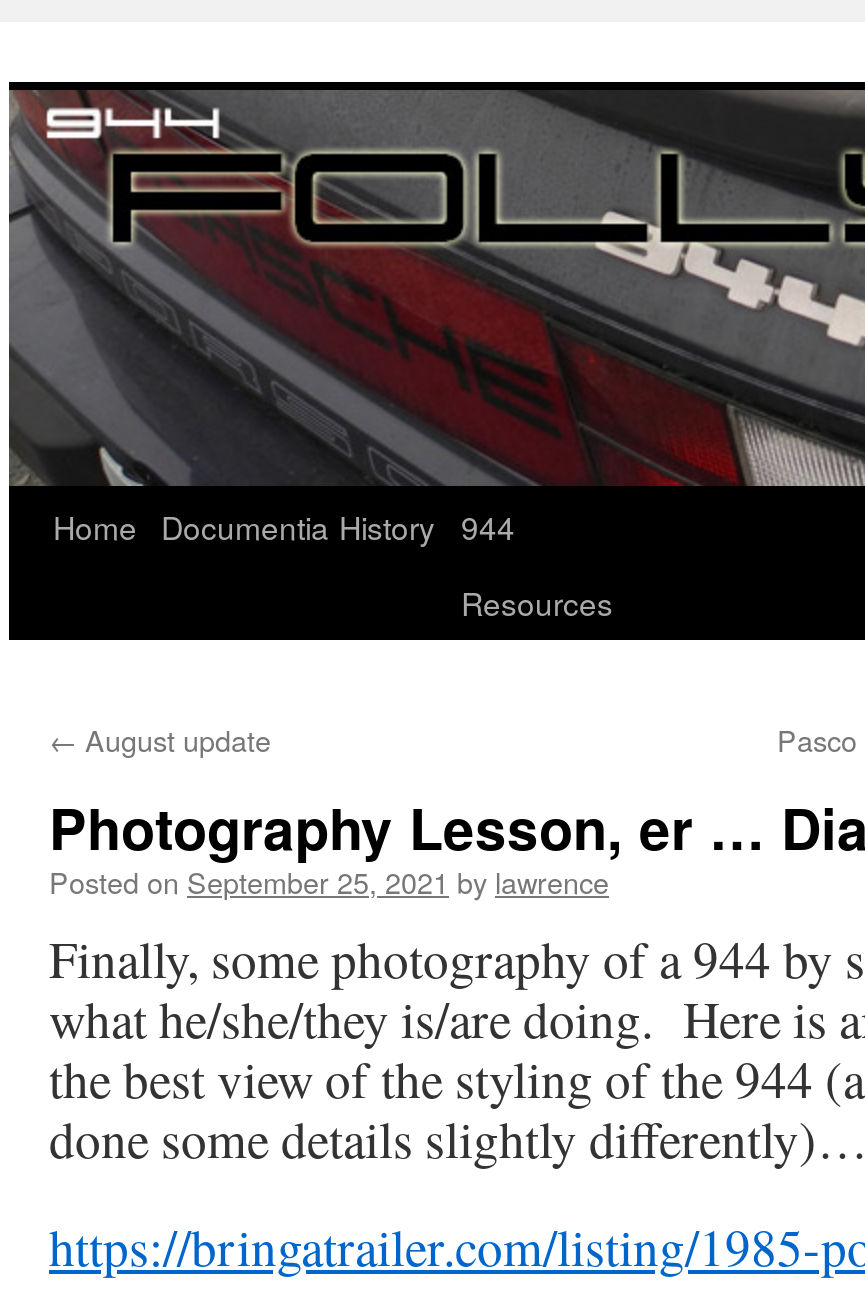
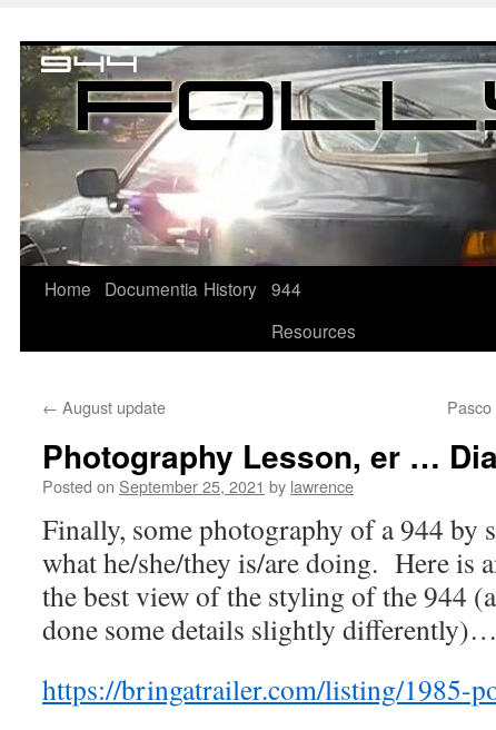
- [image]
+ [image]
